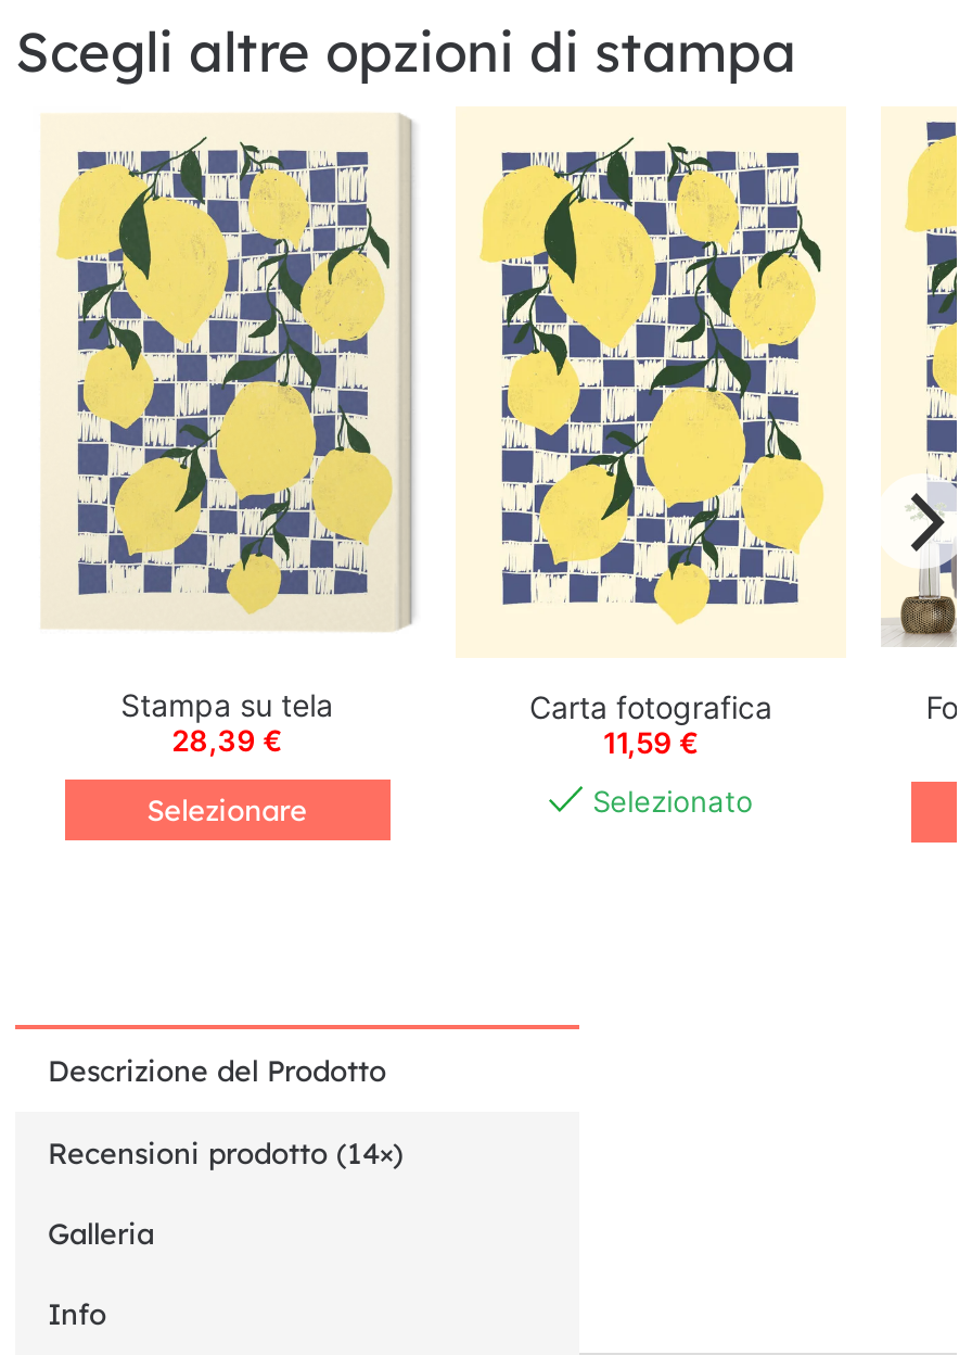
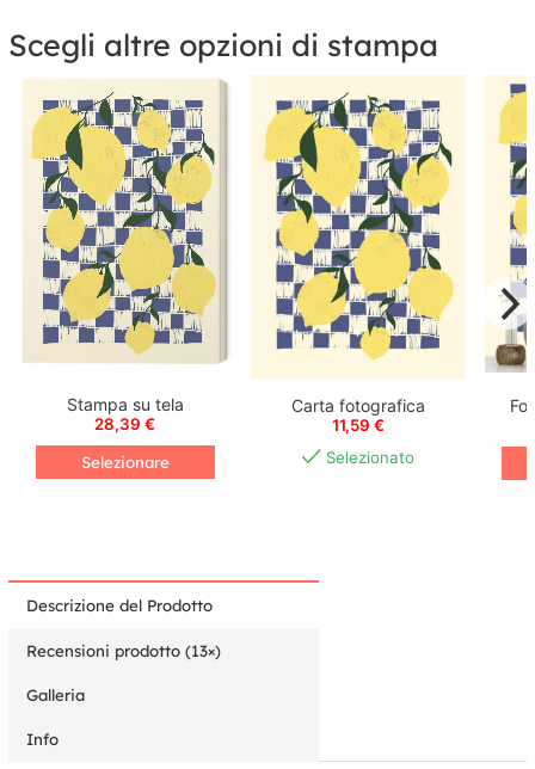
- Recensioni prodotto (14×)
+ Recensioni prodotto (13×)
